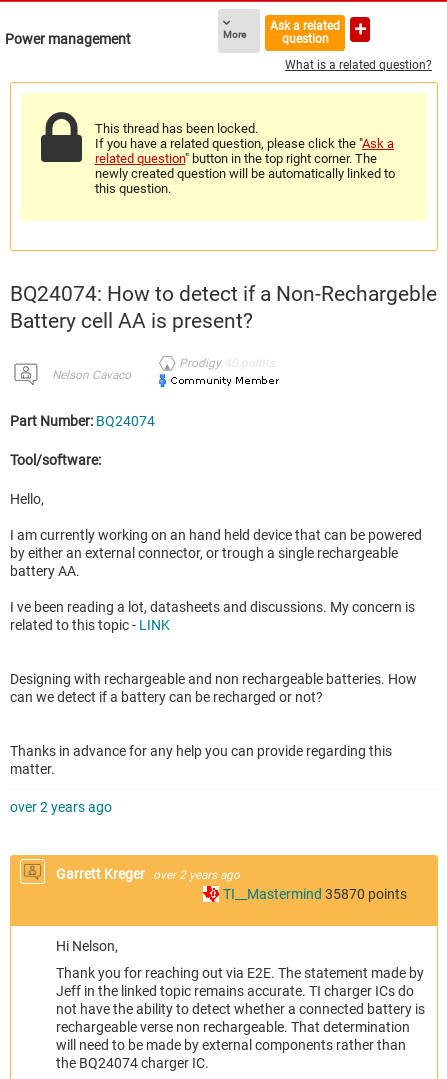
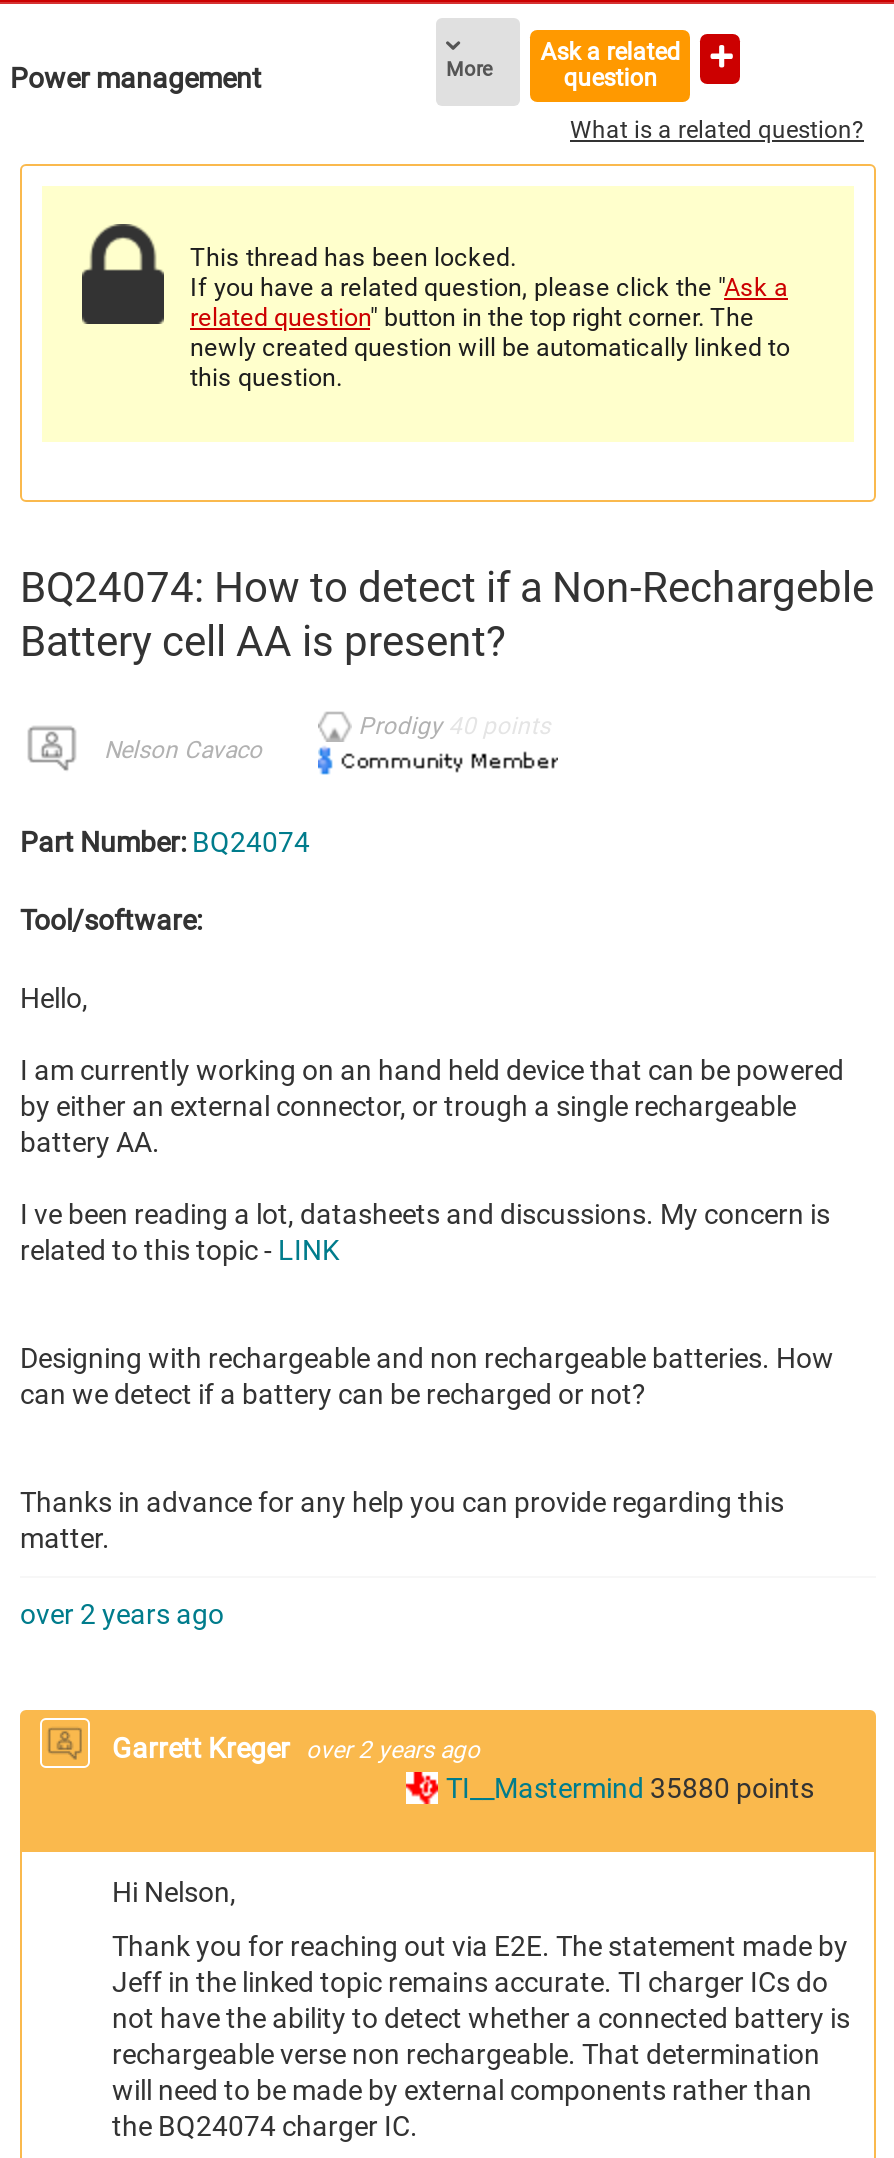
- TI__Mastermind 35870 points
+ TI__Mastermind 35880 points
